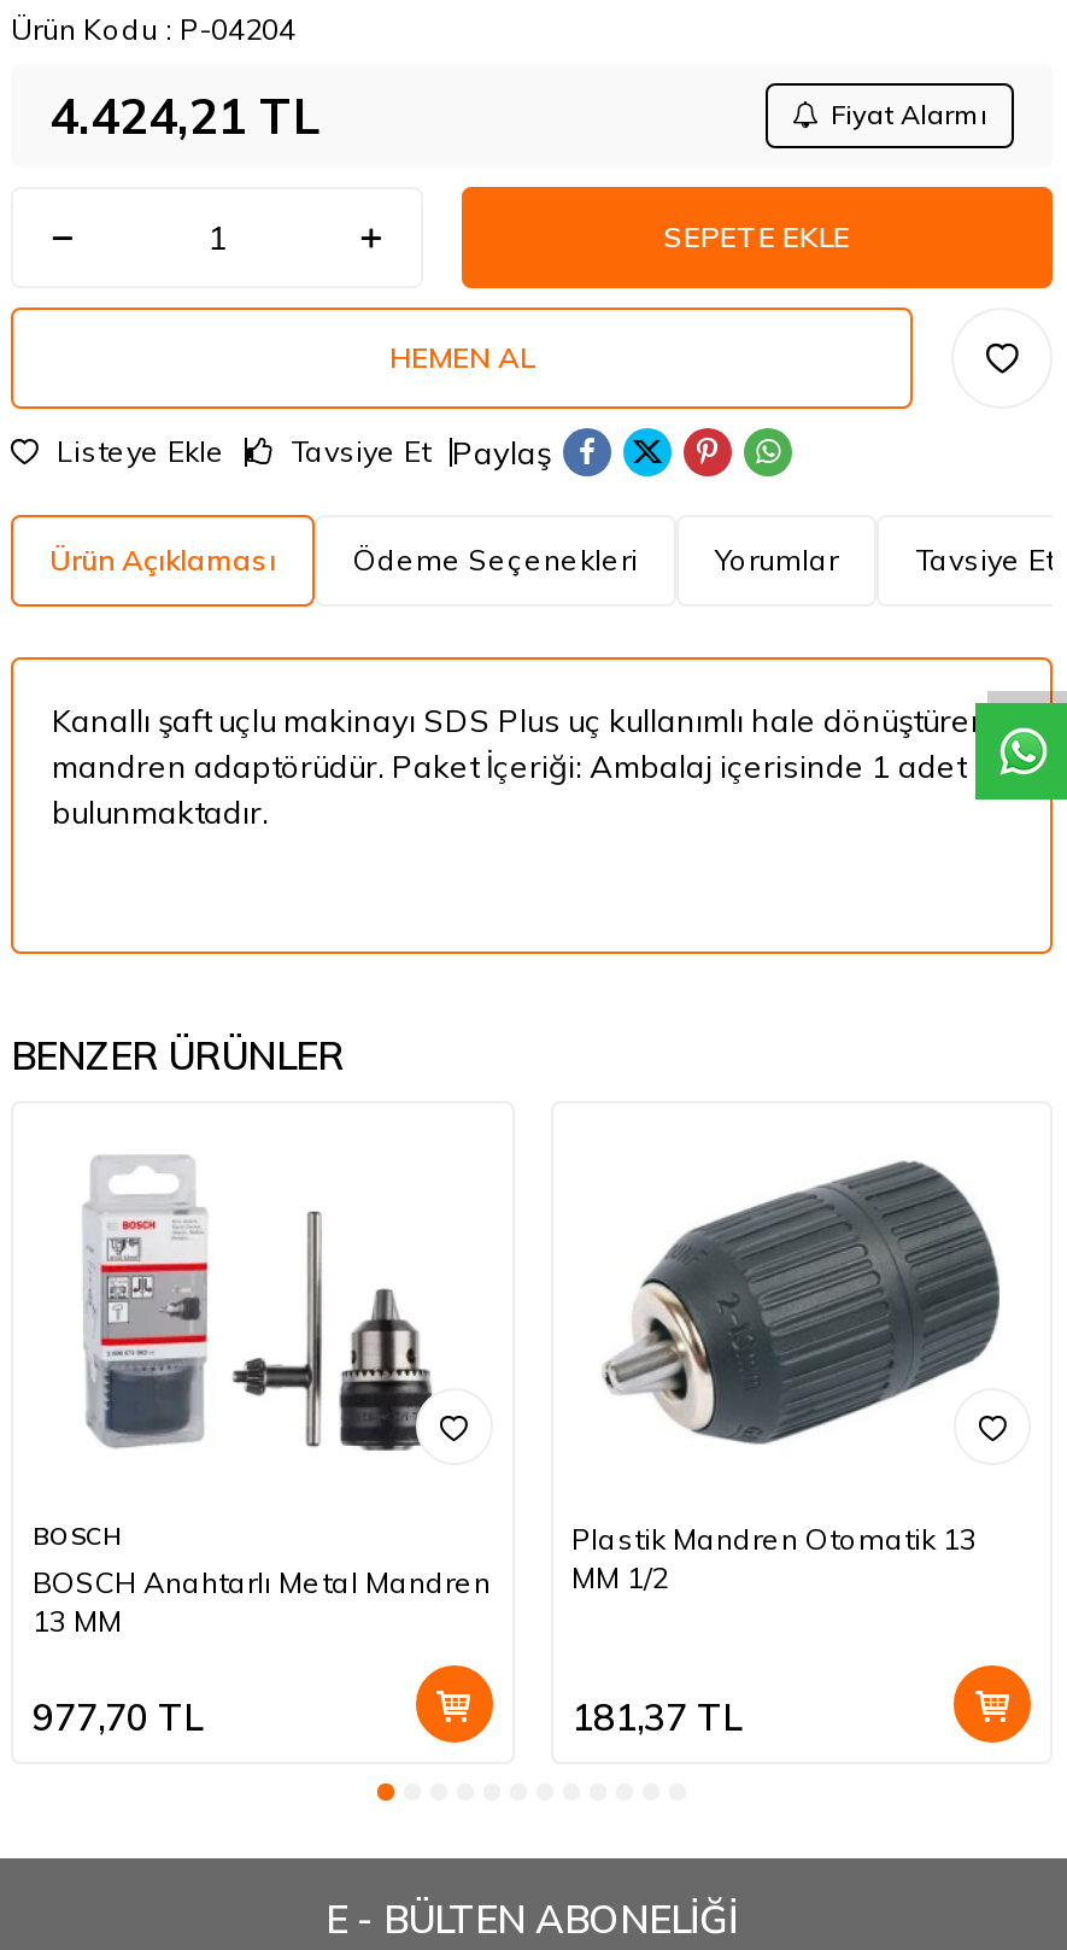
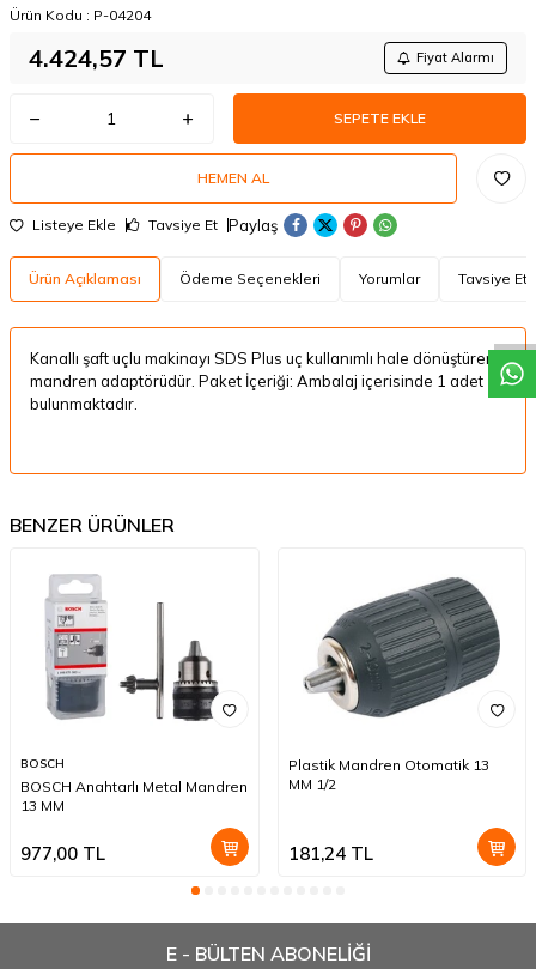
- 4.424,21 TL
+ 4.424,57 TL

- 977,70 TL
+ 977,00 TL

- 181,37 TL
+ 181,24 TL
